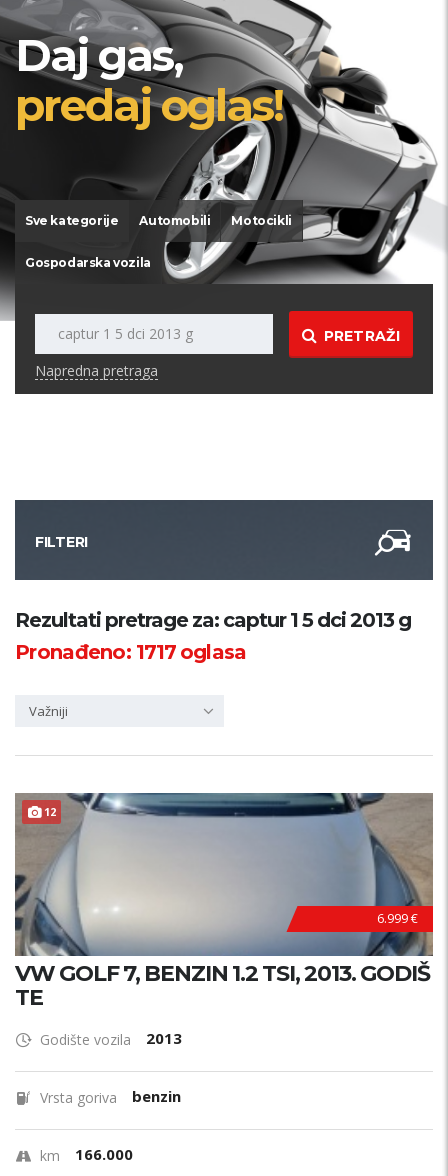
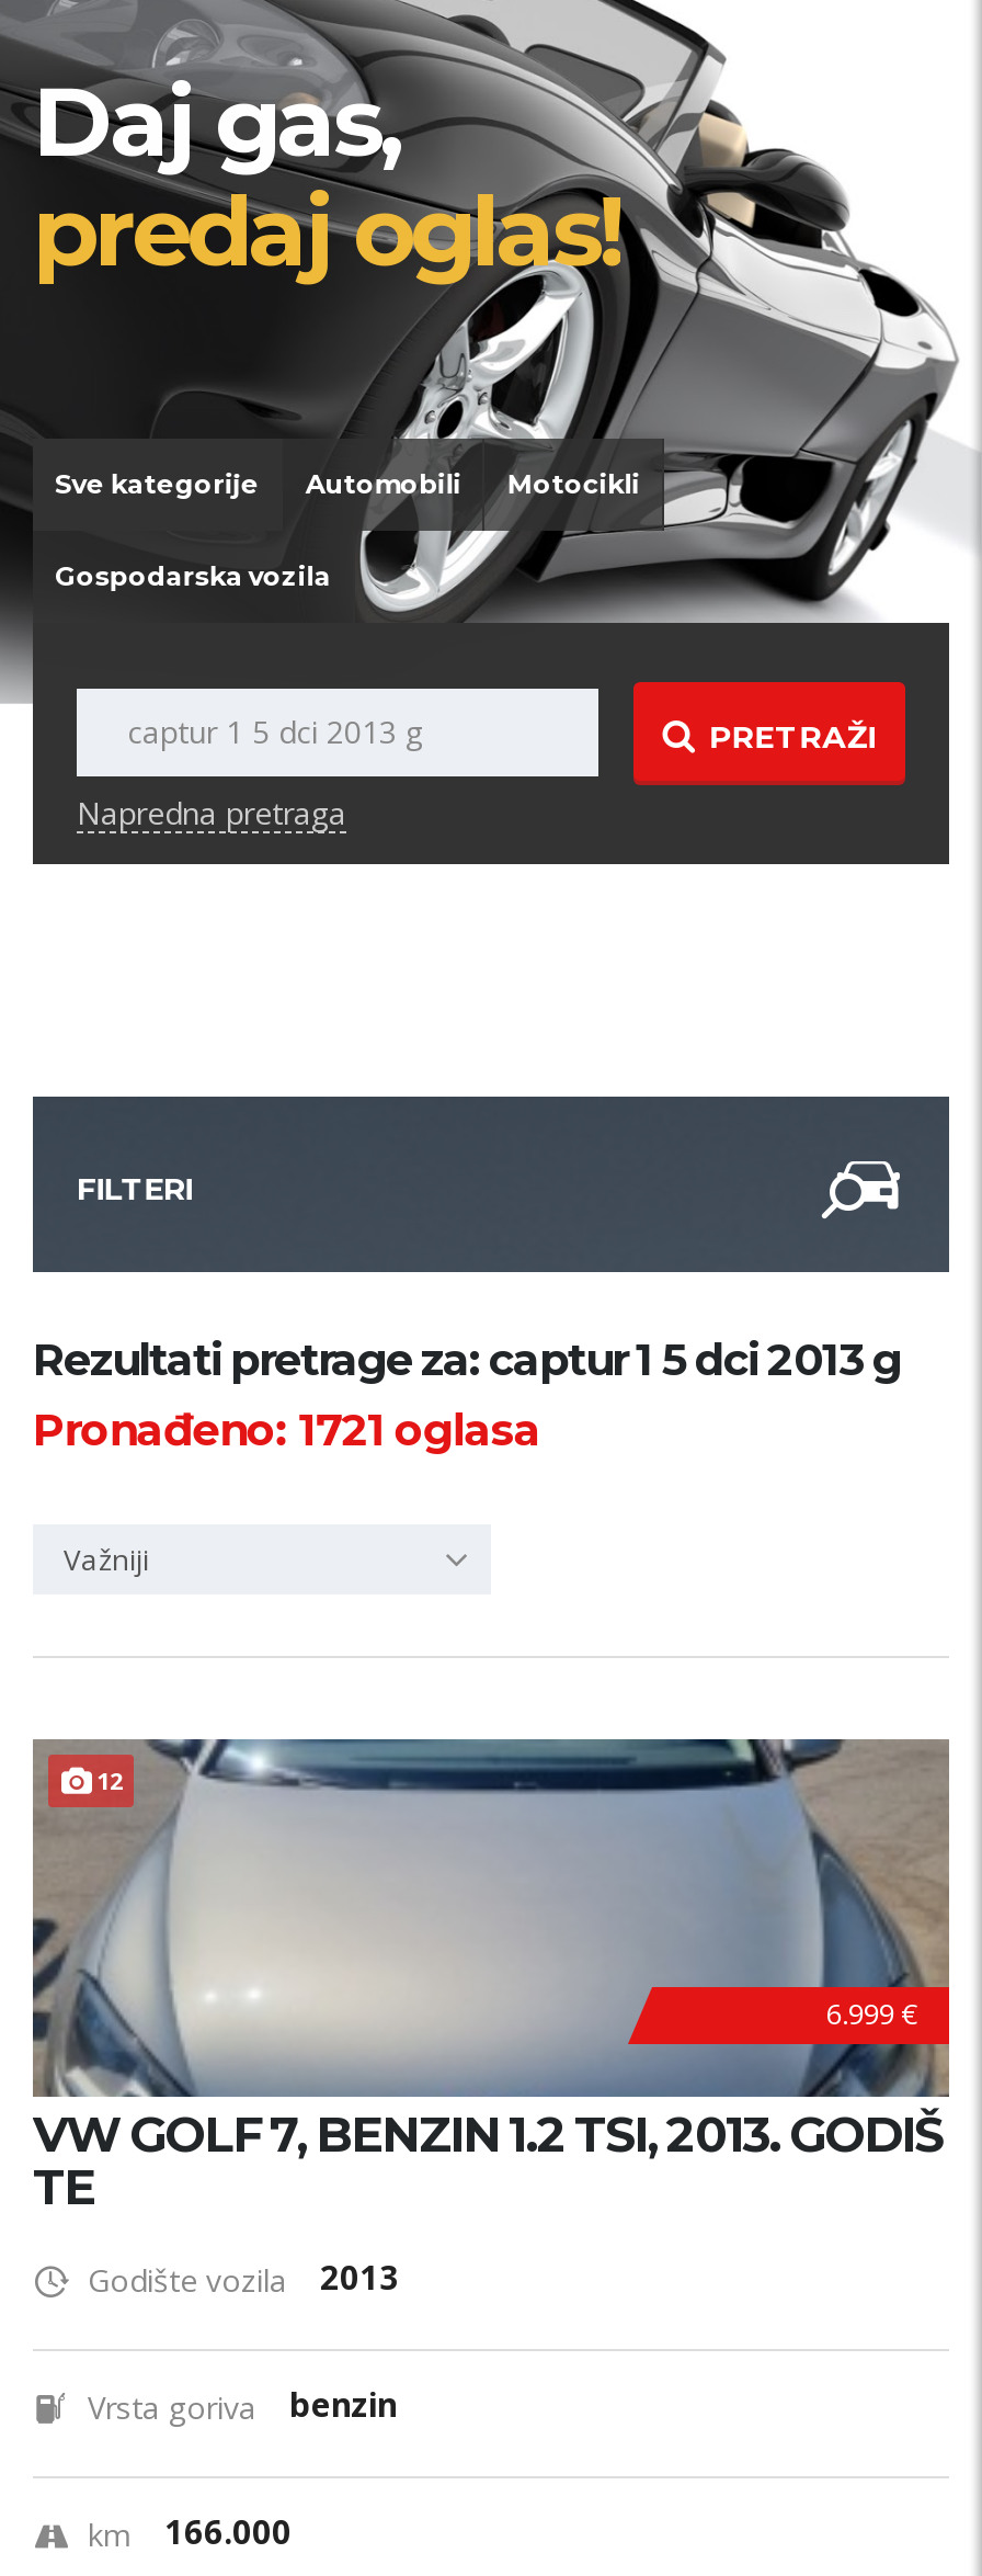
- Pronađeno: 1717 oglasa
+ Pronađeno: 1721 oglasa
